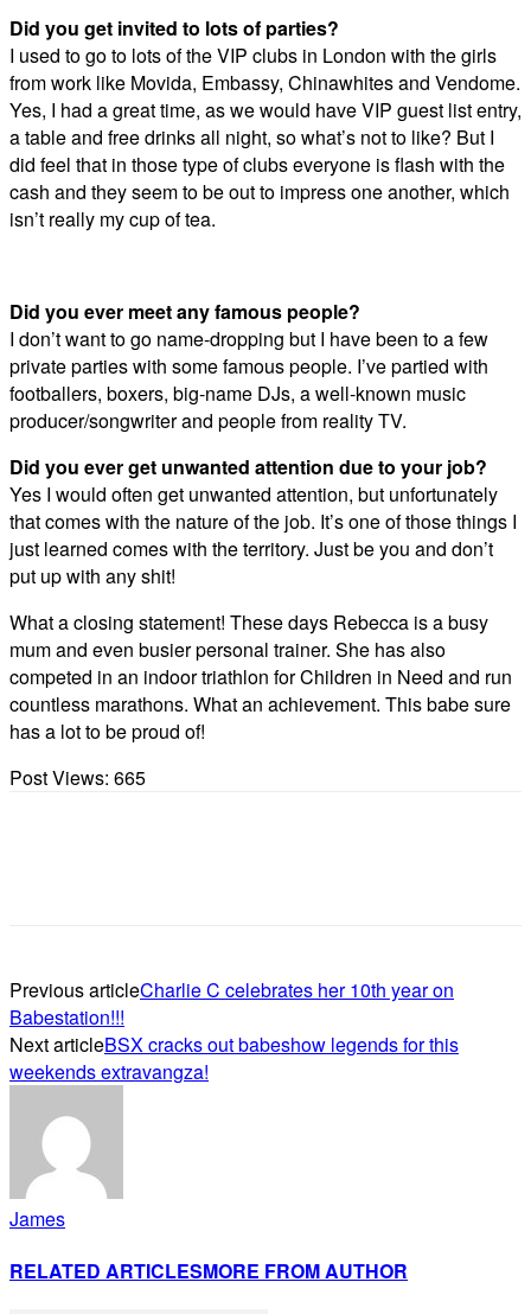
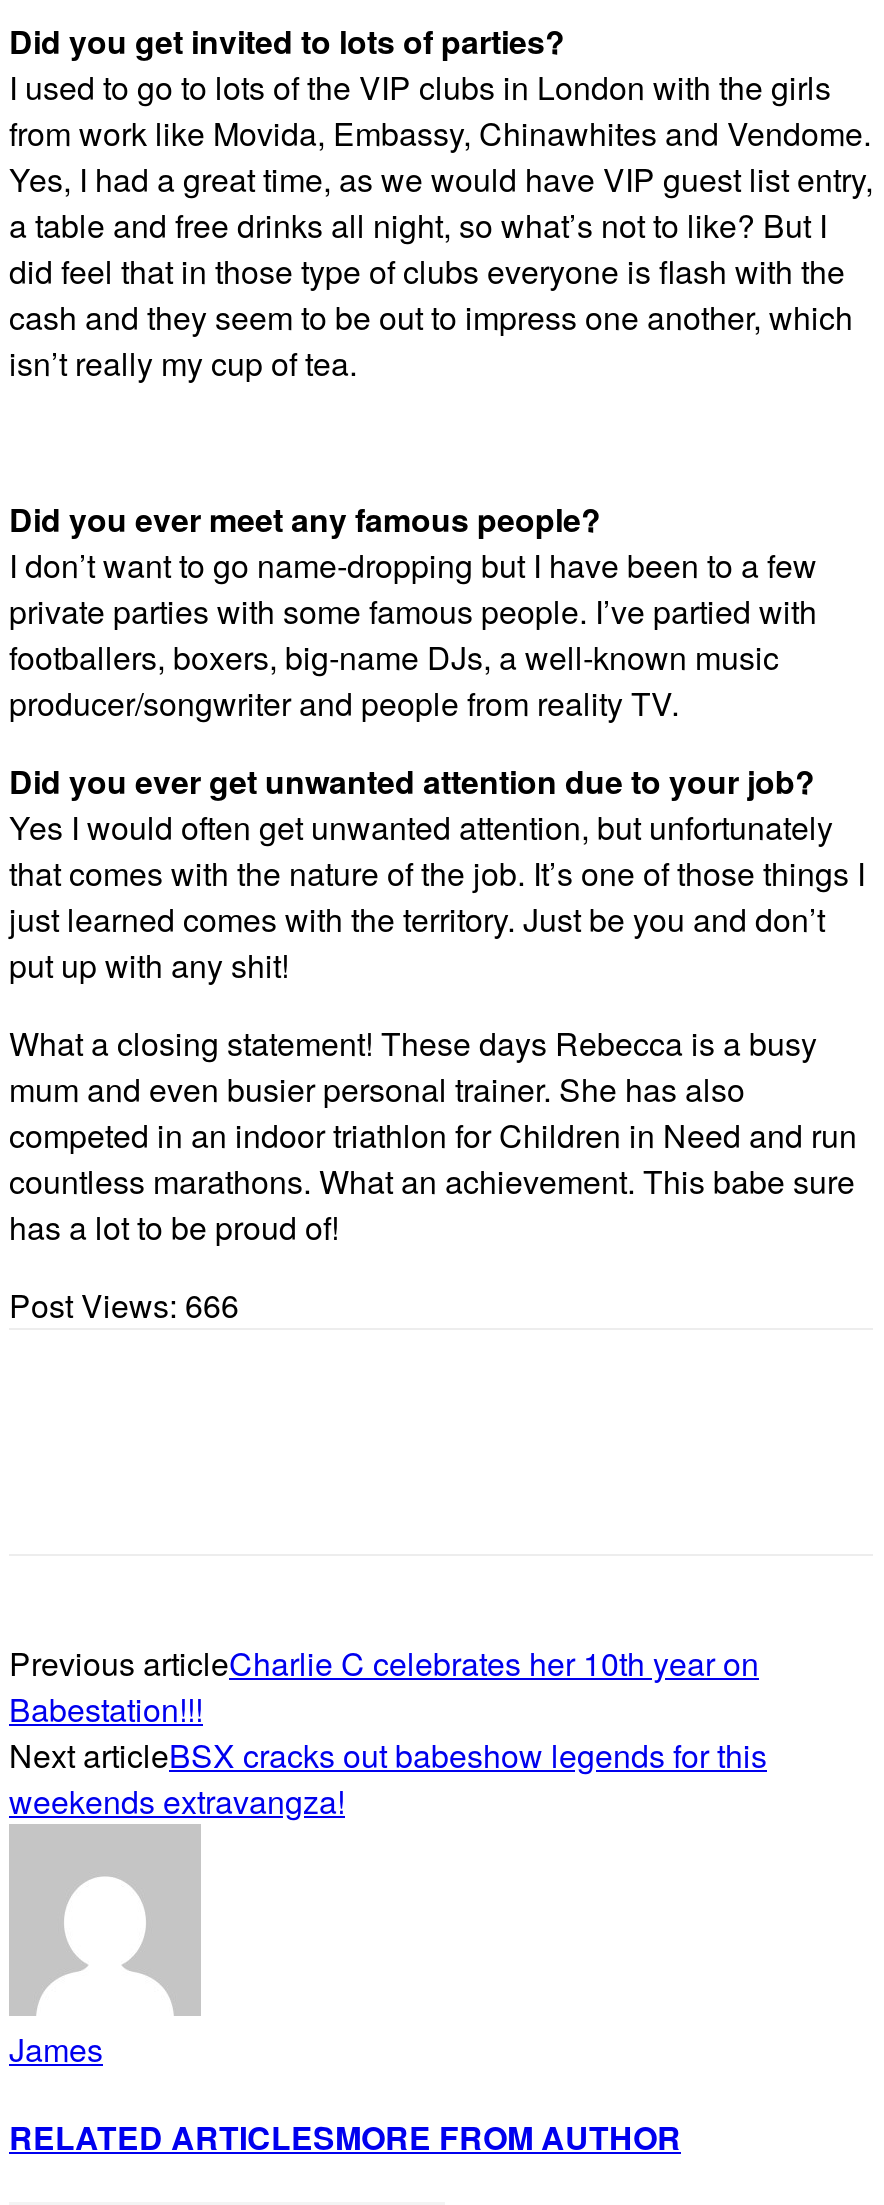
- Post Views: 665
+ Post Views: 666
